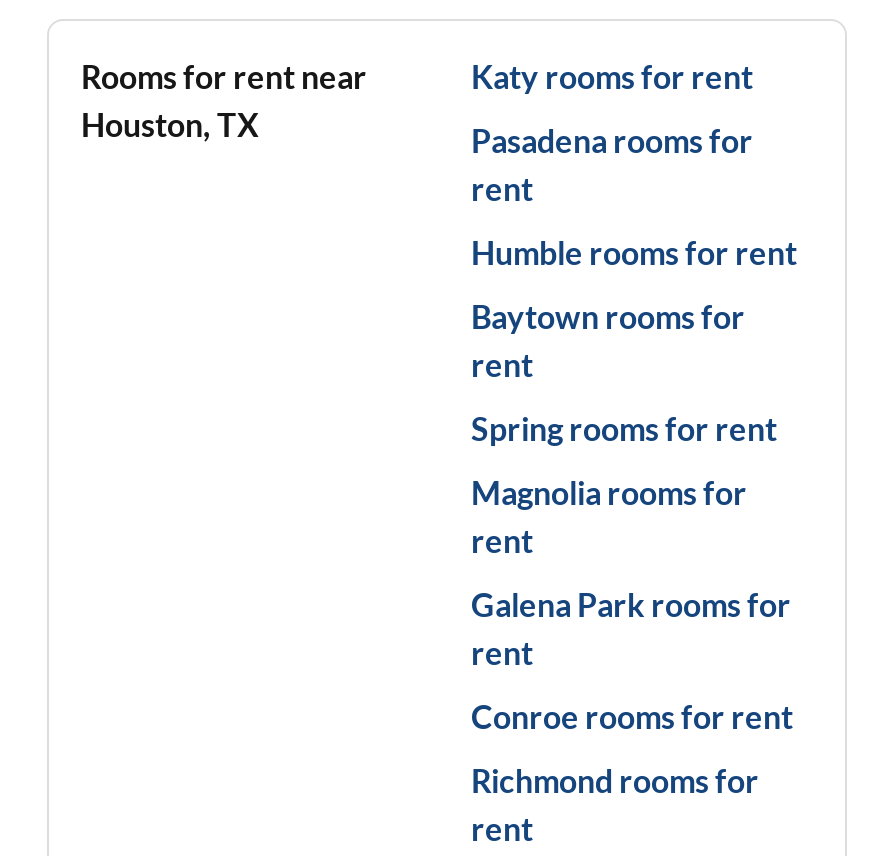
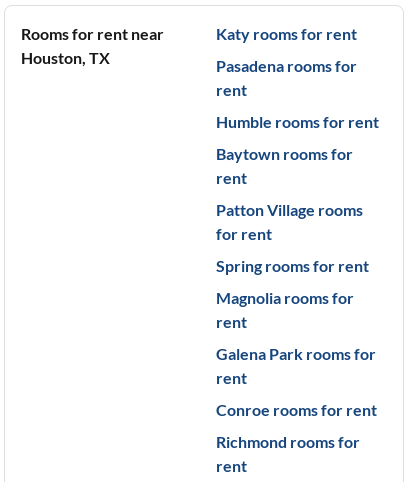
+ Patton Village rooms
+ for rent
